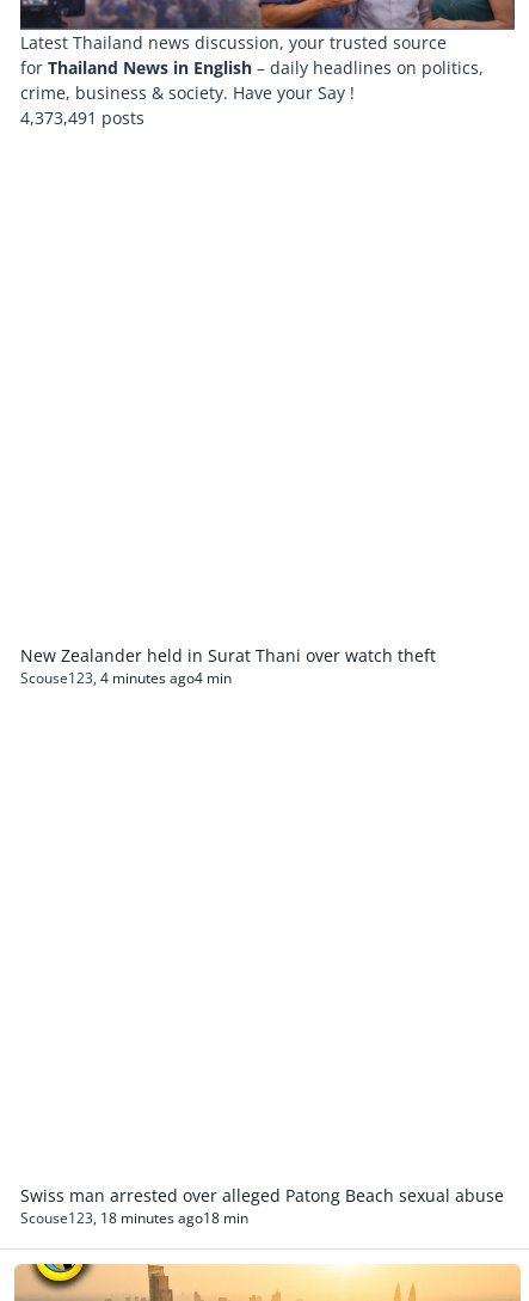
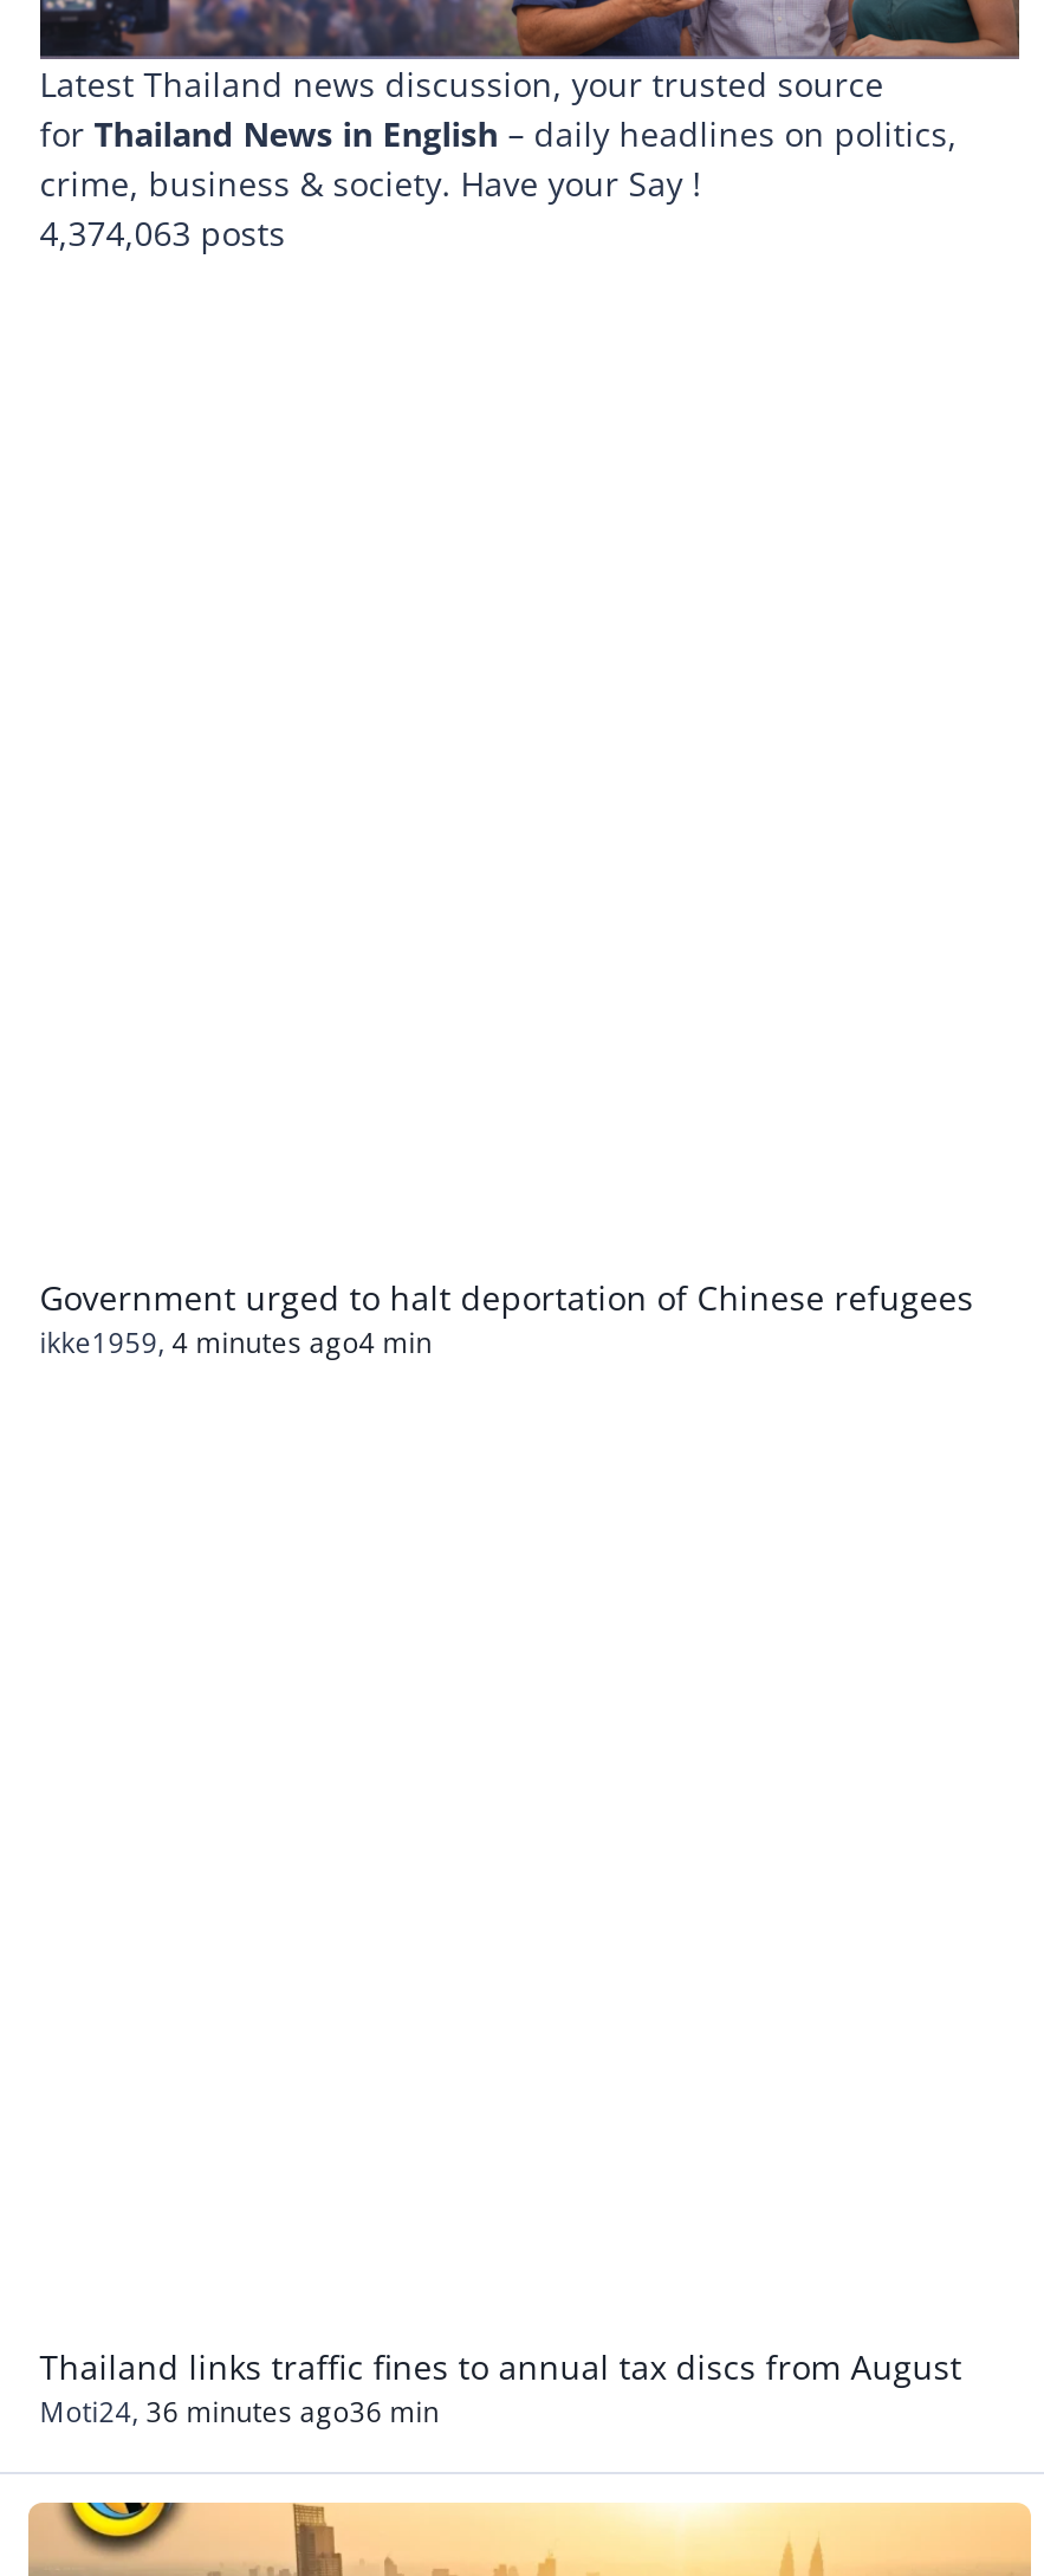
- 4,373,491 posts
+ 4,374,063 posts

- New Zealander held in Surat Thani over watch theft
- Scouse123, 4 minutes ago4 min
+ Government urged to halt deportation of Chinese refugees
+ ikke1959, 4 minutes ago4 min

- Swiss man arrested over alleged Patong Beach sexual abuse
- Scouse123, 18 minutes ago18 min
+ Thailand links traffic fines to annual tax discs from August
+ Moti24, 36 minutes ago36 min
